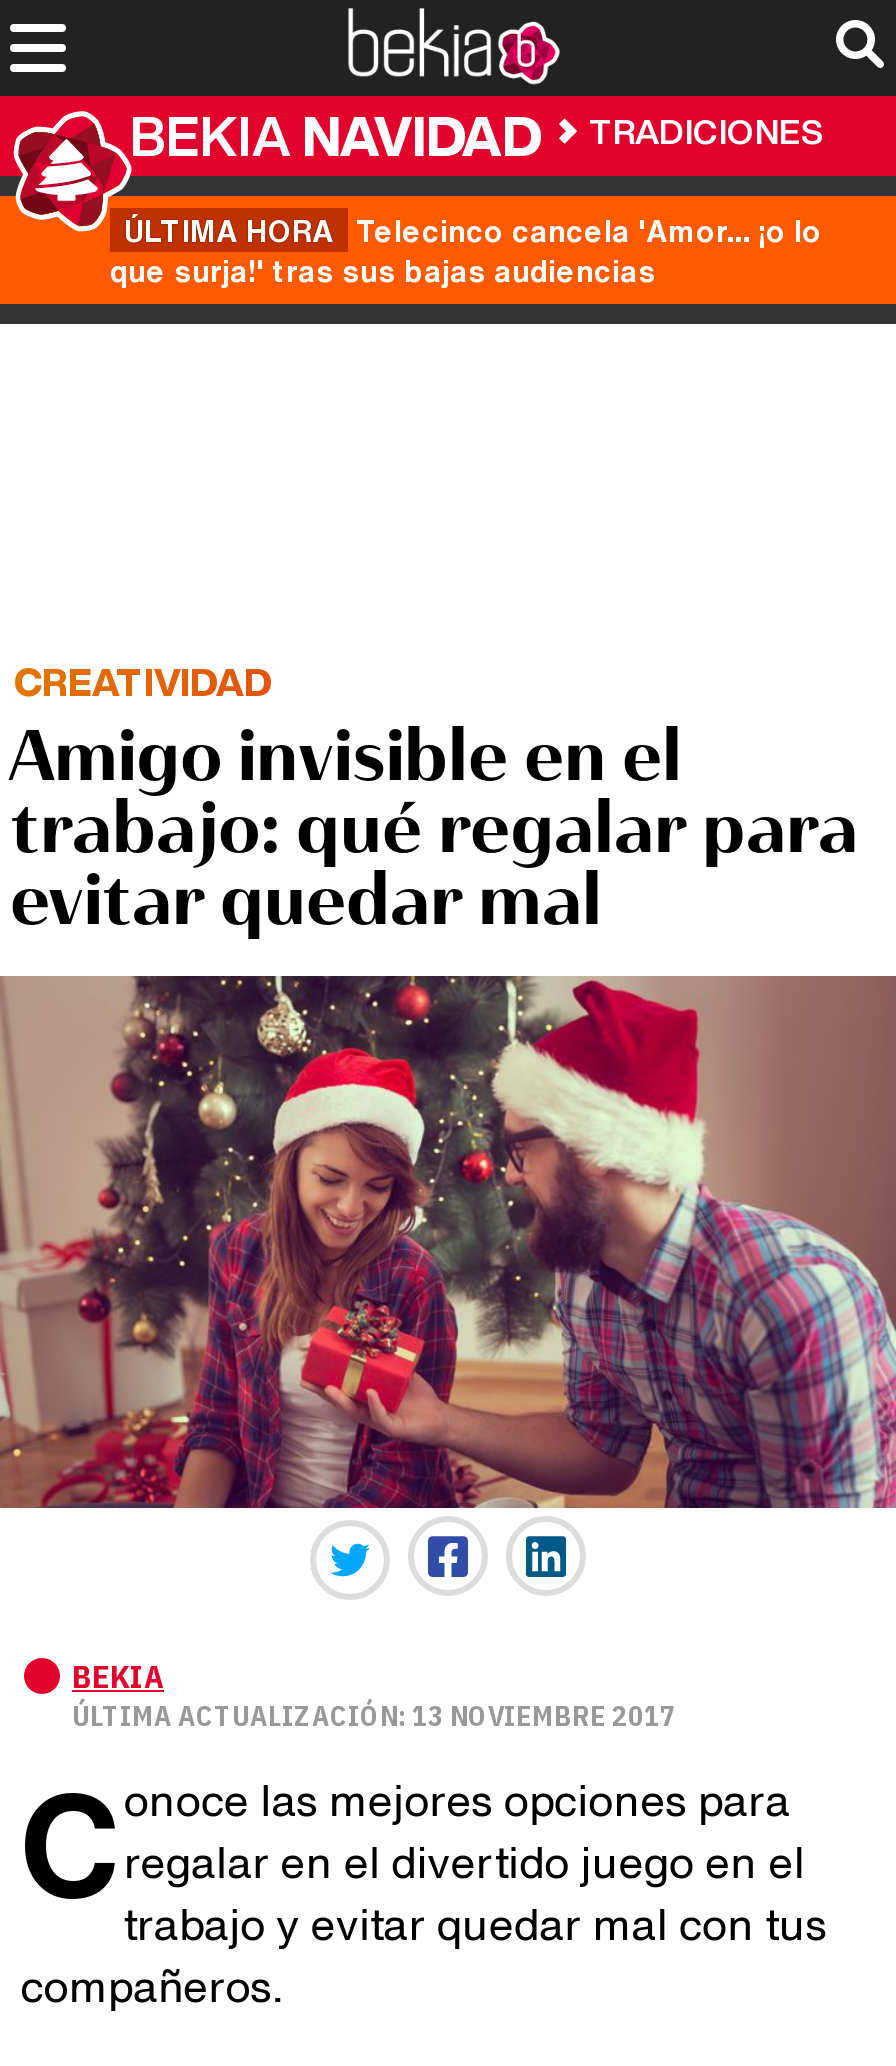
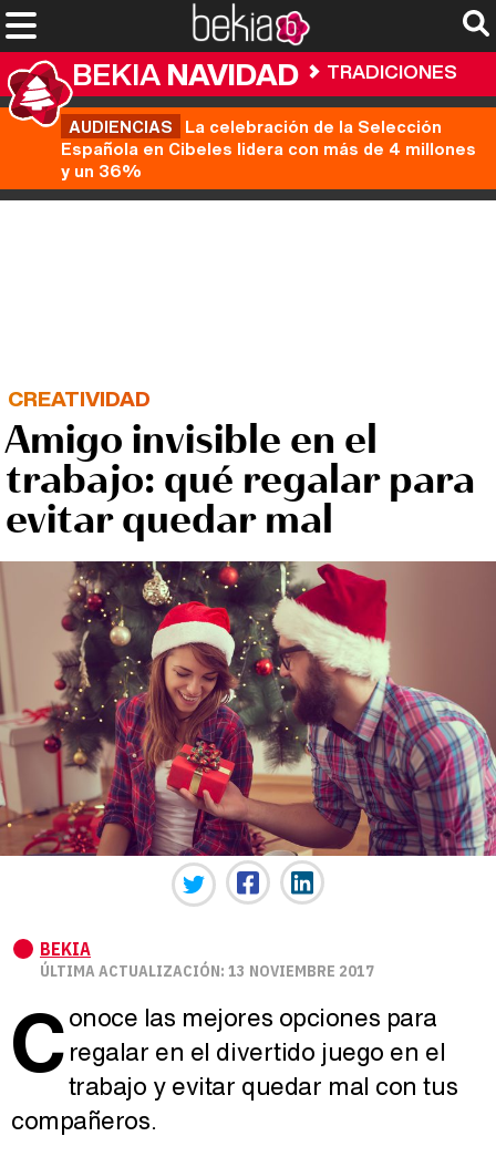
- ÚLTIMA HORA Telecinco cancela 'Amor... ¡o lo
- que surja!' tras sus bajas audiencias
+ AUDIENCIAS La celebración de la Selección
+ Española en Cibeles lidera con más de 4 millones
+ y un 36%
